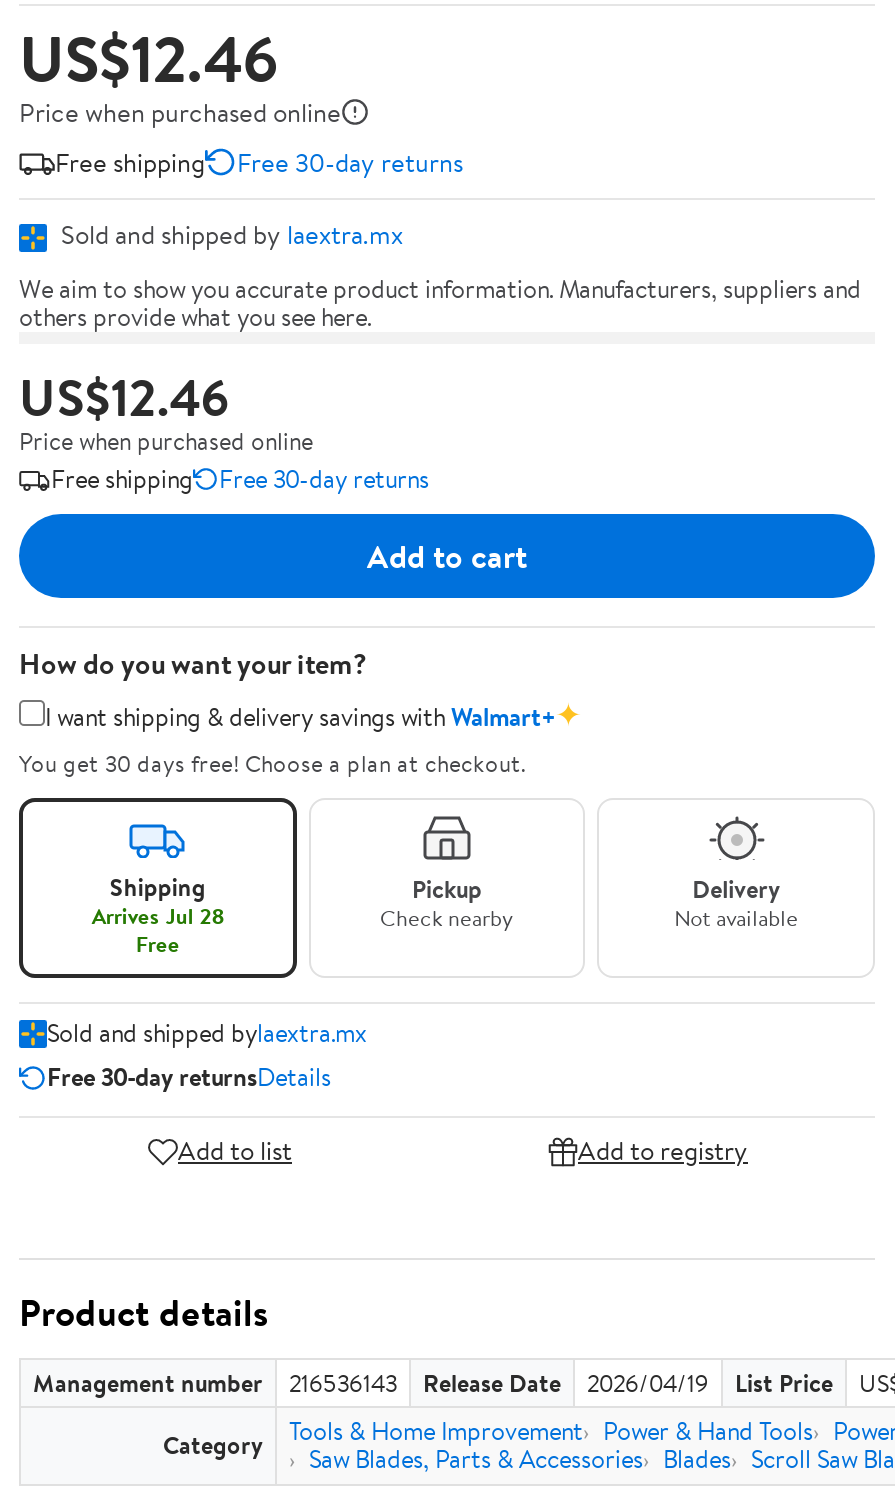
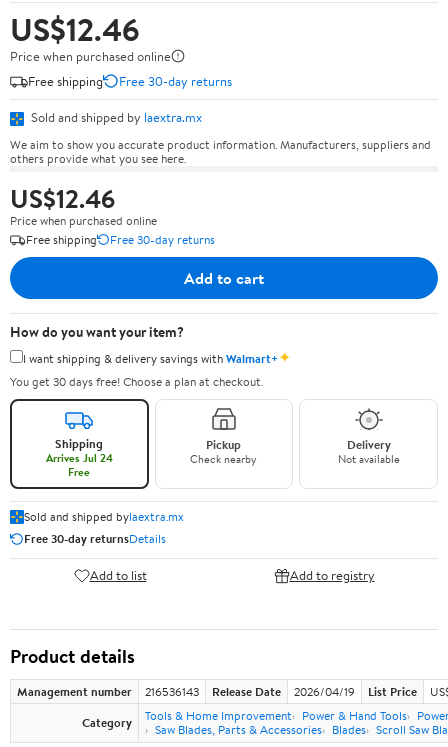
- Arrives Jul 28
+ Arrives Jul 24
